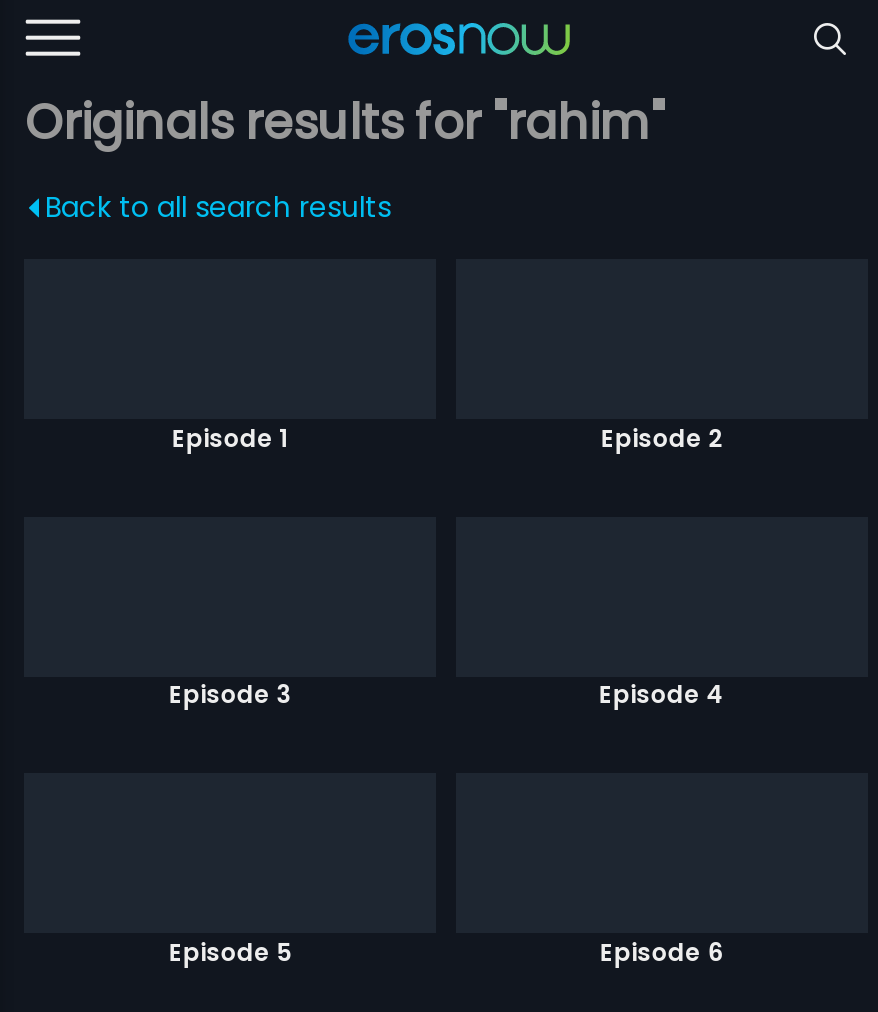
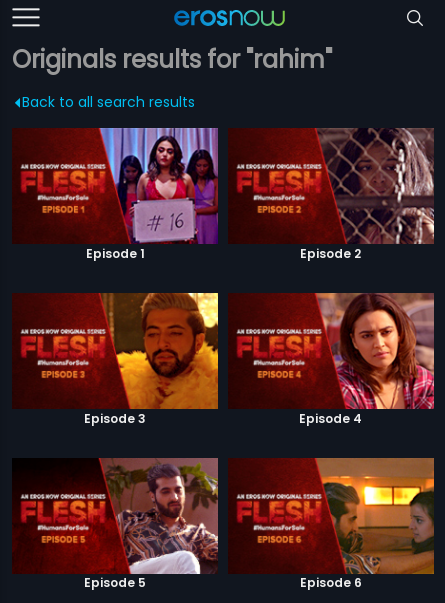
+ [image]

+ [image]

+ [image]

+ [image]

+ [image]

+ [image]
